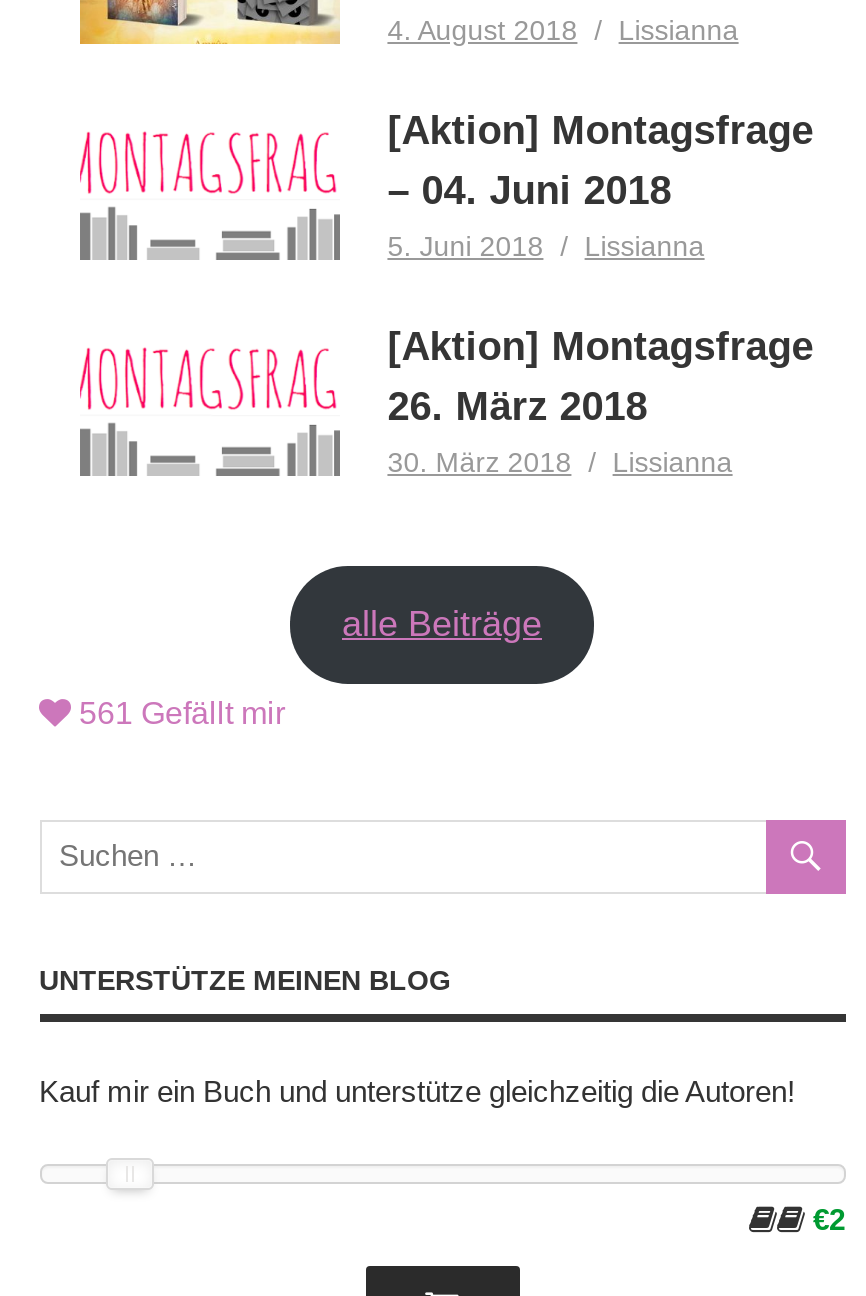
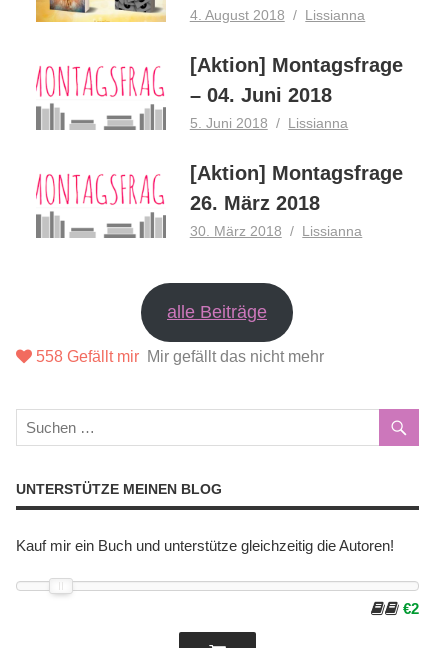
- 561 Gefällt mir
+ 558 Gefällt mir Mir gefällt das nicht mehr
